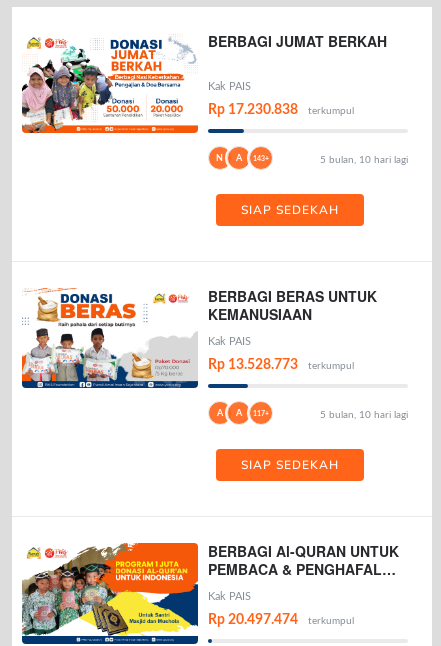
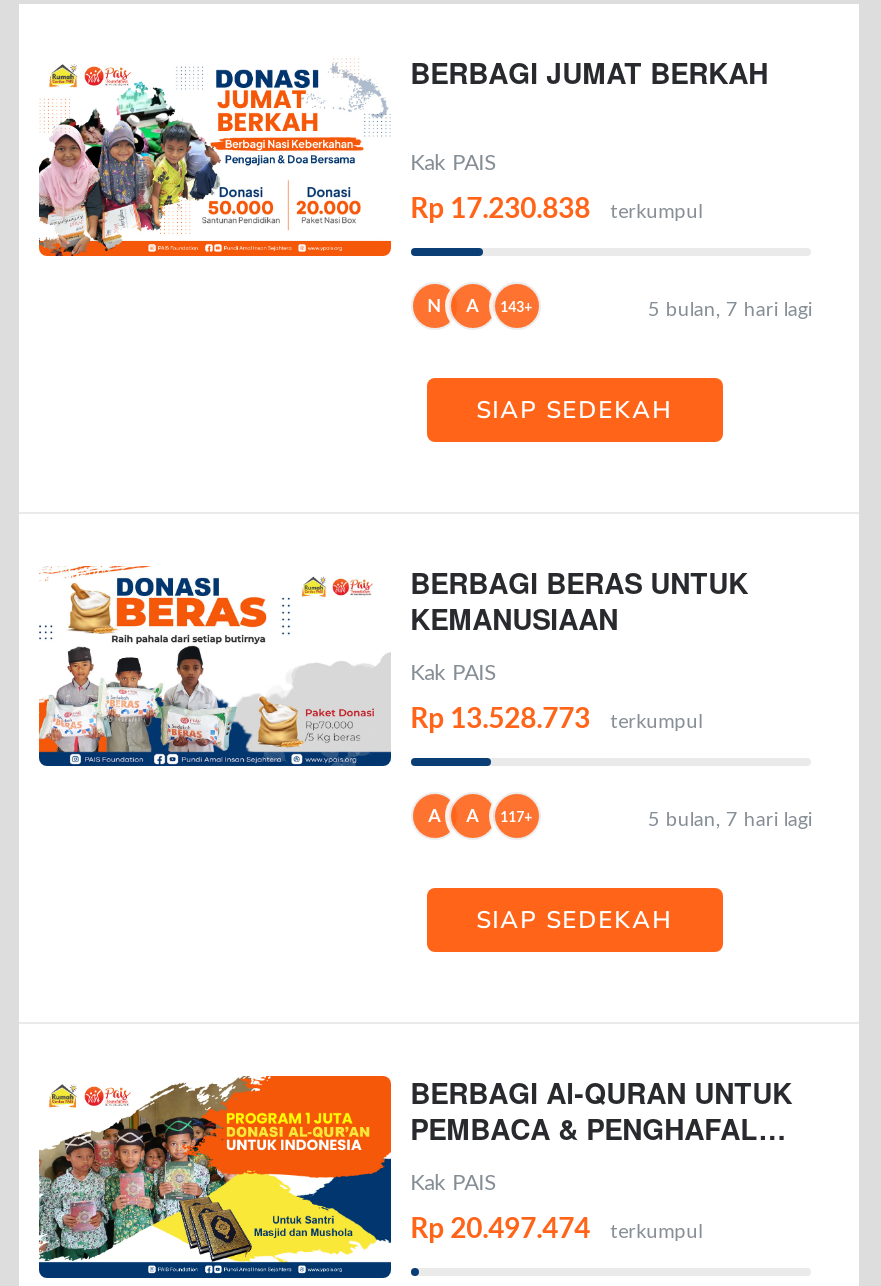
- 5 bulan, 10 hari lagi
+ 5 bulan, 7 hari lagi

- 5 bulan, 10 hari lagi
+ 5 bulan, 7 hari lagi
